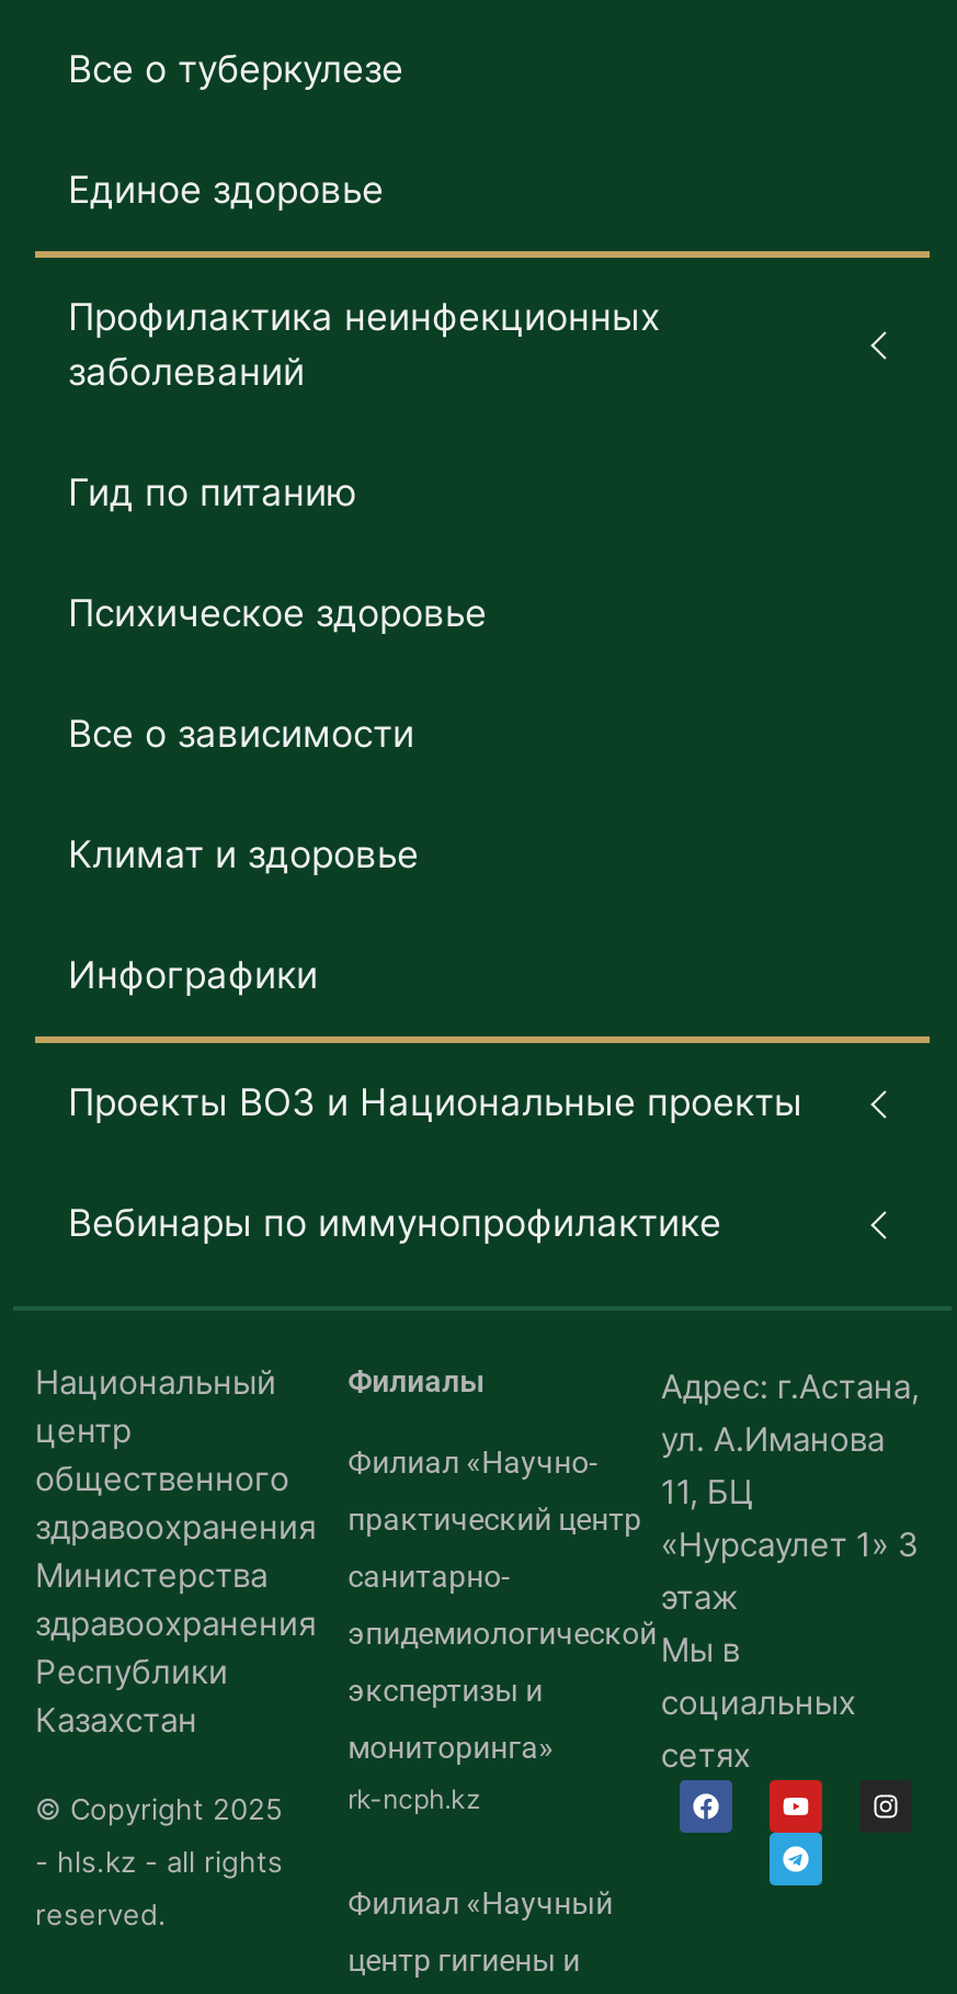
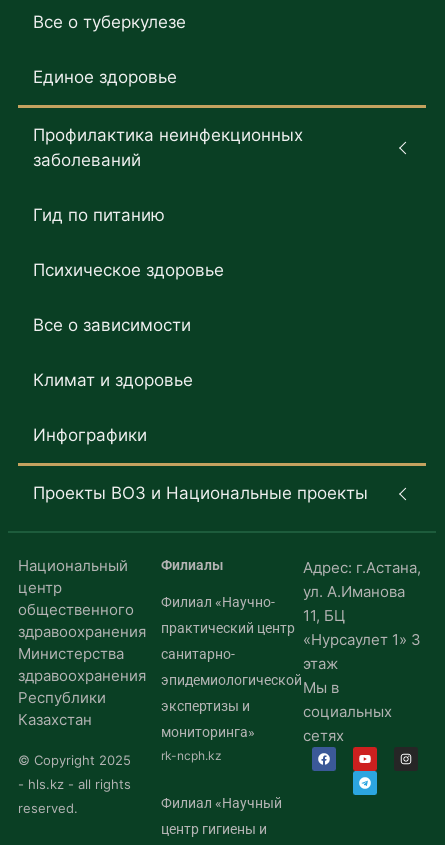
- Вебинары по иммунопрофилактике
